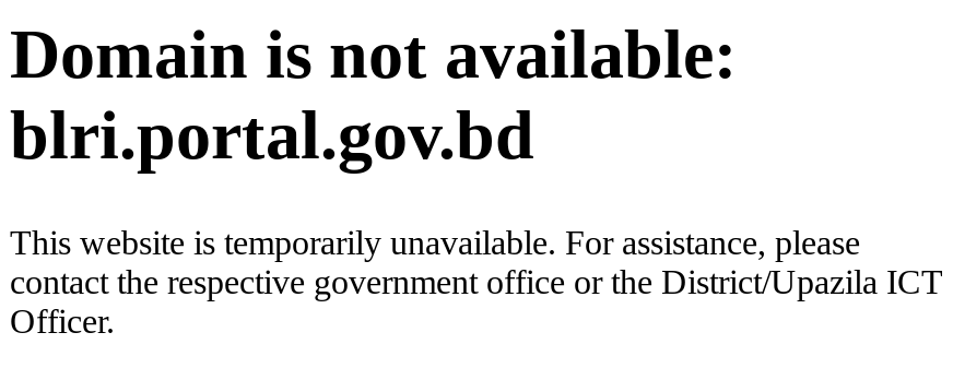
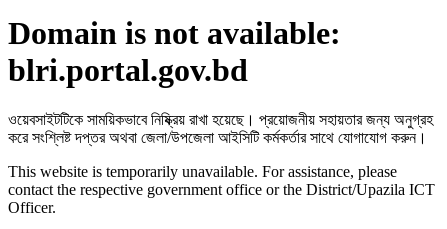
+ ওয়েবসাইটটিকে সাময়িকভাবে নিষ্ক্রিয় রাখা হয়েছে। প্রয়োজনীয় সহায়তার জন্য অনুগ্রহ
+ করে সংশ্লিষ্ট দপ্তর অথবা জেলা/উপজেলা আইসিটি কর্মকর্তার সাথে যোগাযোগ করুন।
